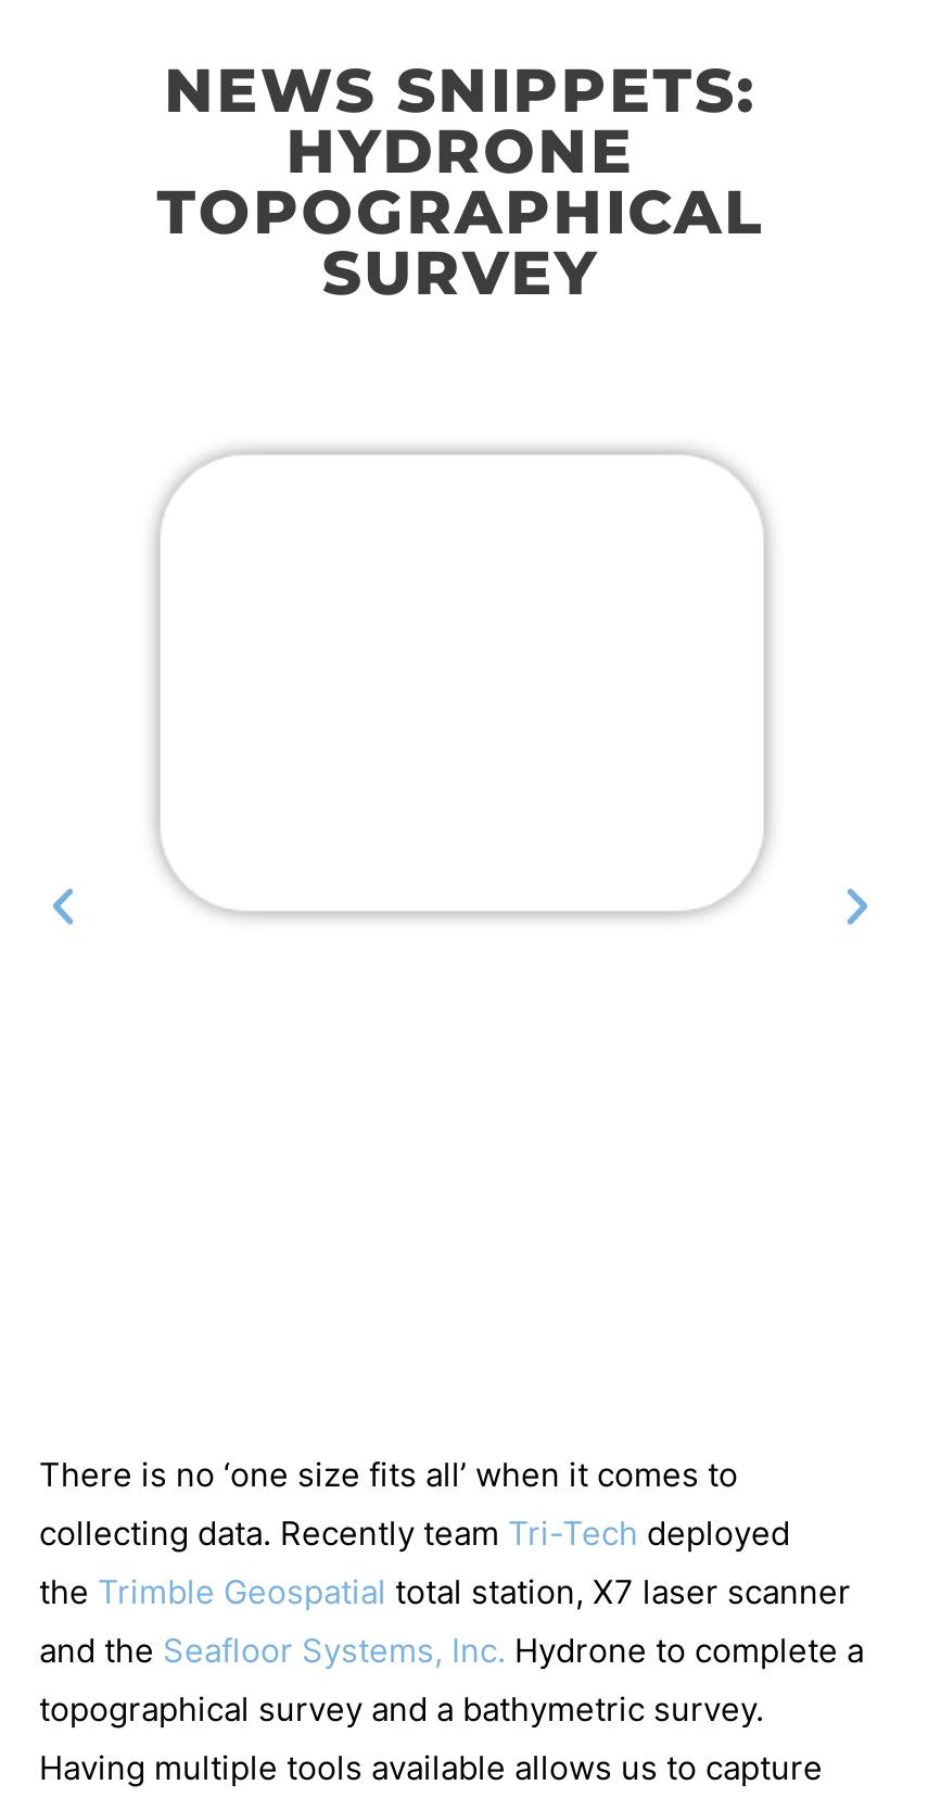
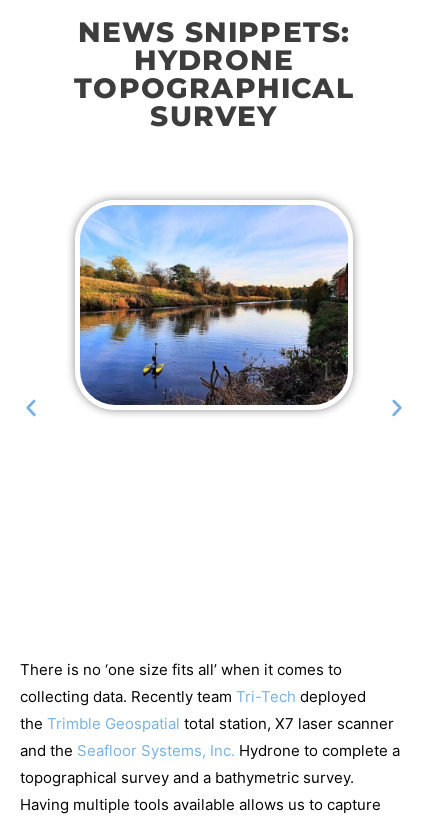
+ [image]
